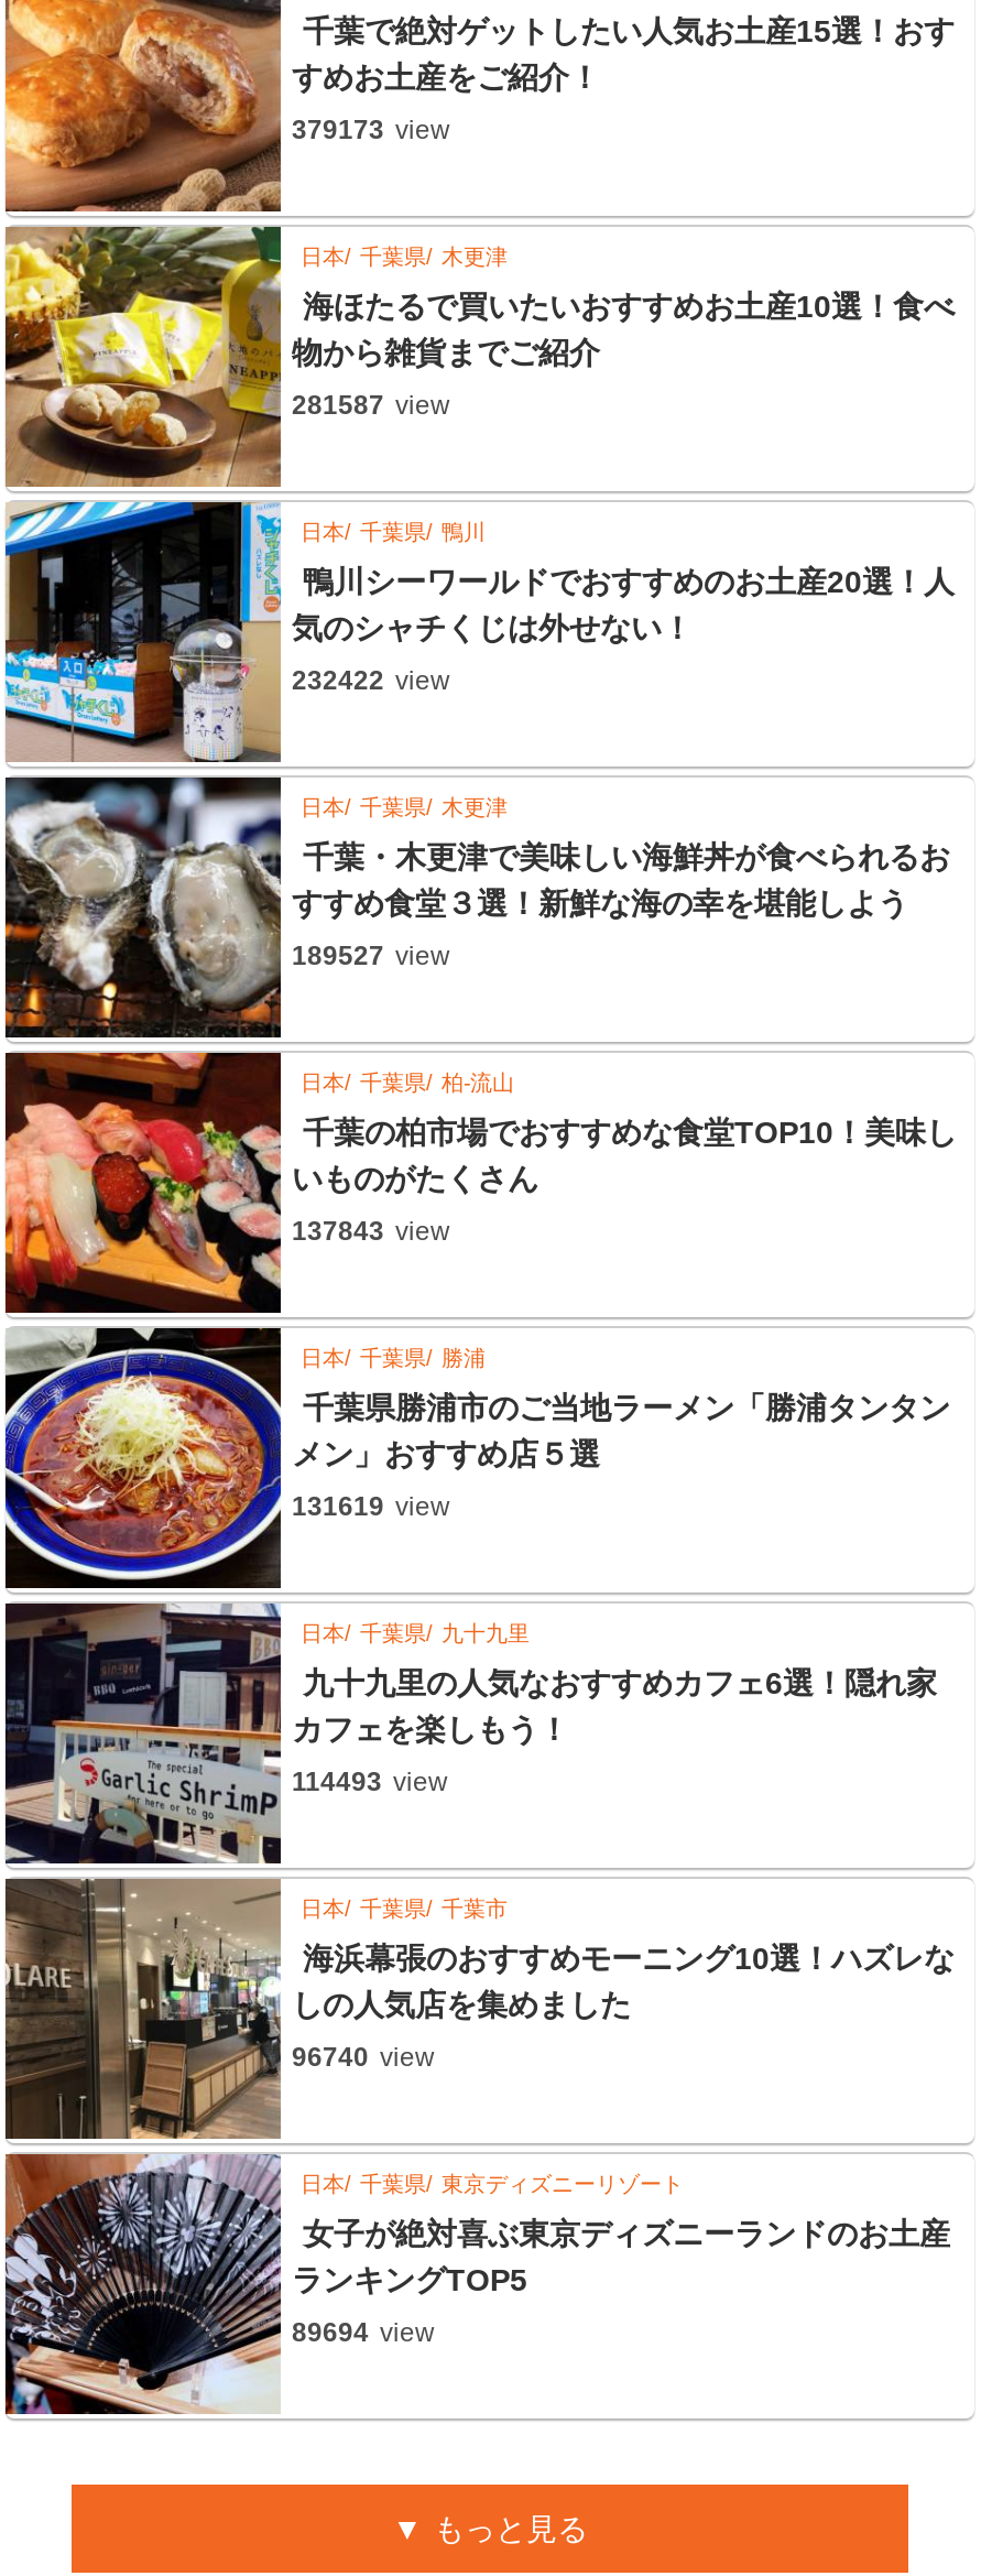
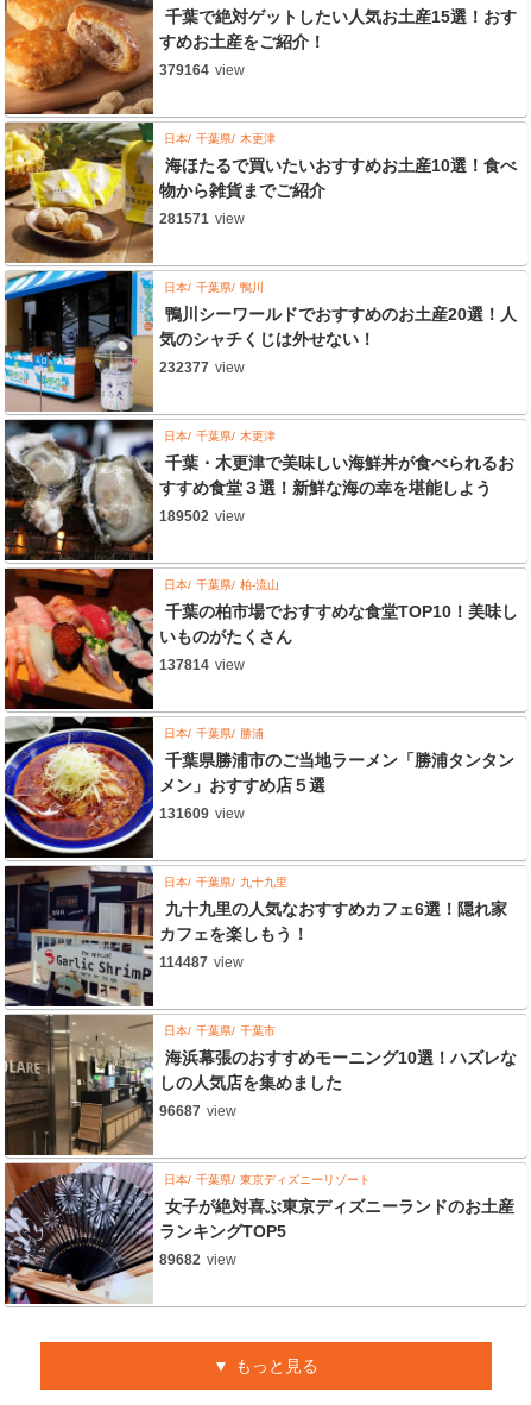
- 379173 view
+ 379164 view

- 281587 view
+ 281571 view

- 232422 view
+ 232377 view

- 189527 view
+ 189502 view

- 137843 view
+ 137814 view

- 131619 view
+ 131609 view

- 114493 view
+ 114487 view

- 96740 view
+ 96687 view

- 89694 view
+ 89682 view
